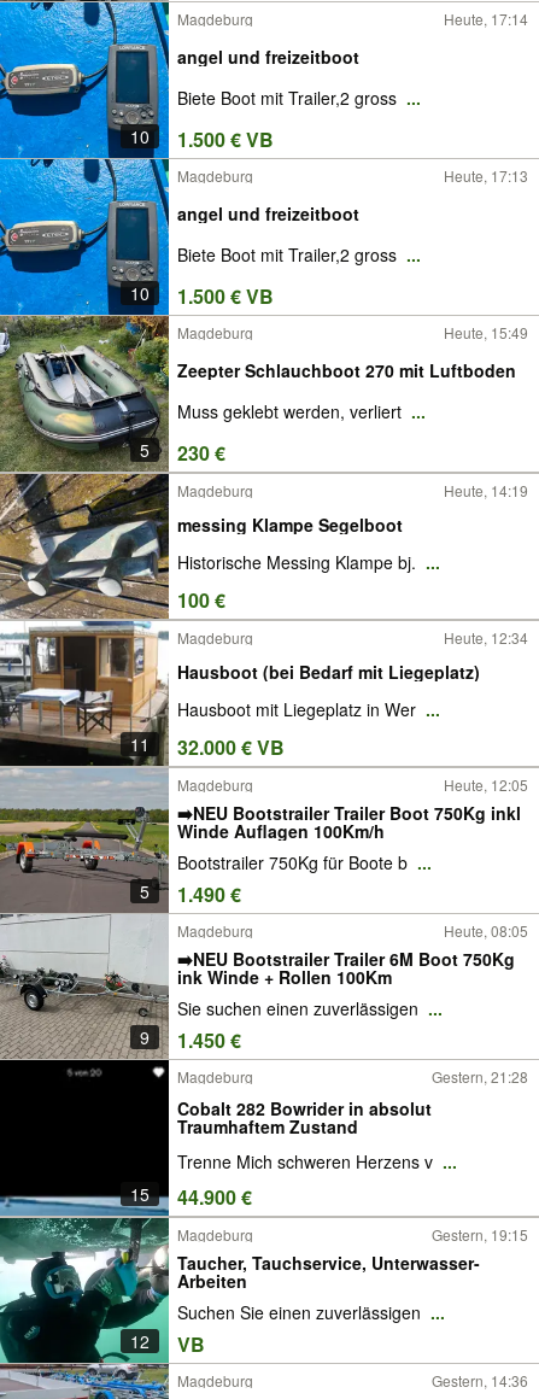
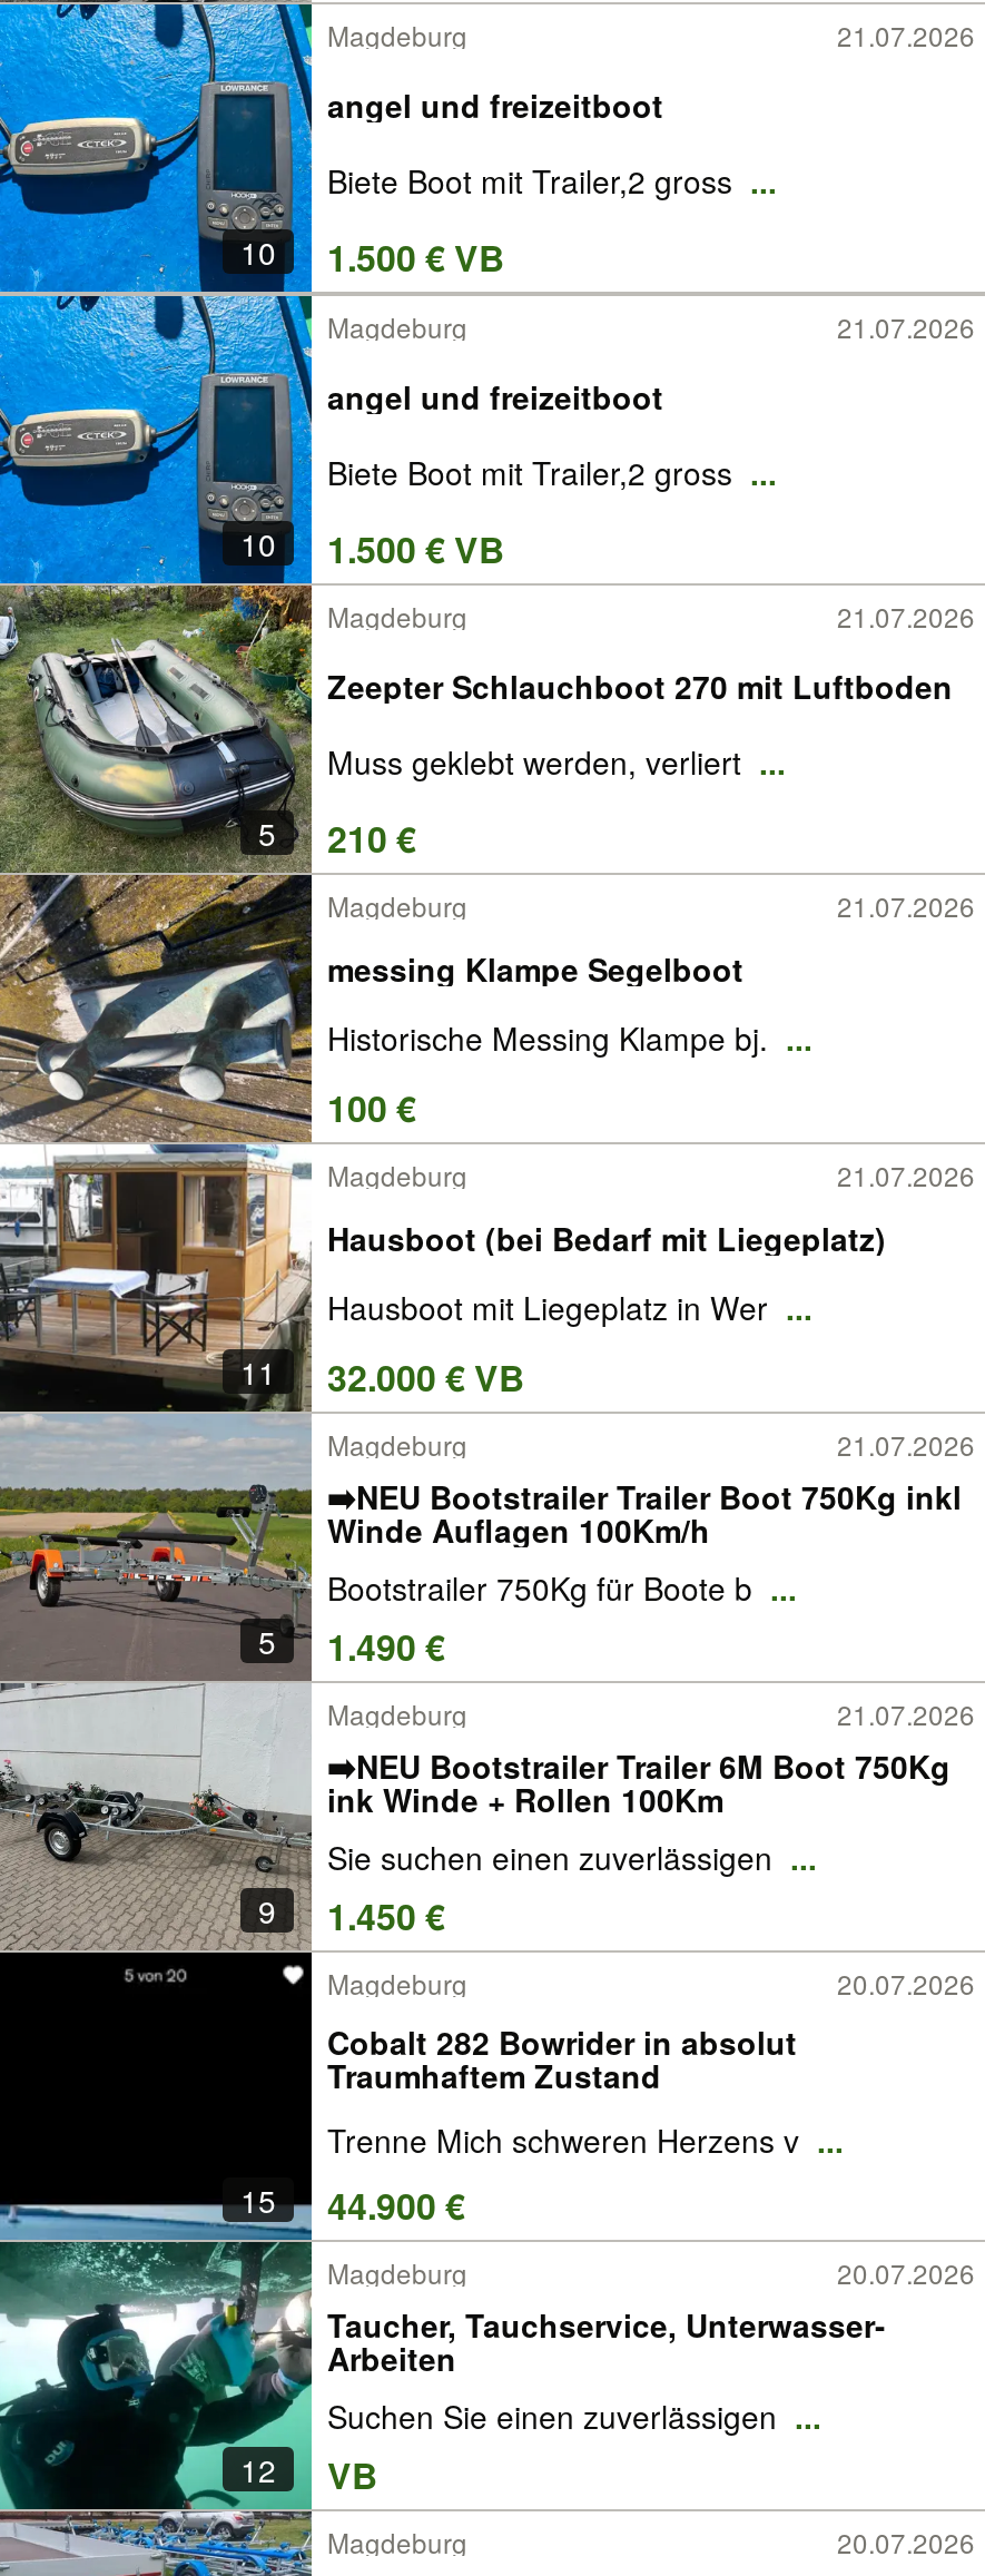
- Heute, 17:14
+ 21.07.2026

- Heute, 17:13
+ 21.07.2026

- Heute, 15:49
+ 21.07.2026

- 5 230 €
+ 5 210 €

- Heute, 14:19
+ 21.07.2026

- Heute, 12:34
+ 21.07.2026

- Heute, 12:05
+ 21.07.2026

- Heute, 08:05
+ 21.07.2026

- Gestern, 21:28
+ 20.07.2026

- Gestern, 19:15
+ 20.07.2026

- Gestern, 14:36
+ 20.07.2026
